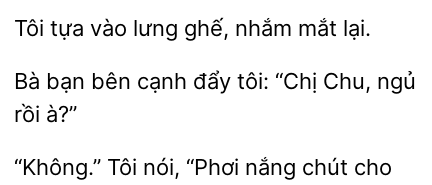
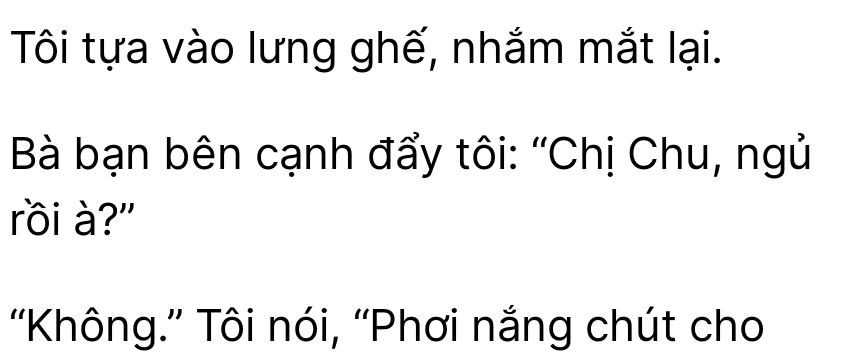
- vào
+ lưng

- bên cạnh đẩy tôi: “Chị Chu, ngủ
+ cạnh đẩy tôi: “Chị Chu, ngủ
+ à?”

- Tôi
+ “Không.” Tôi
